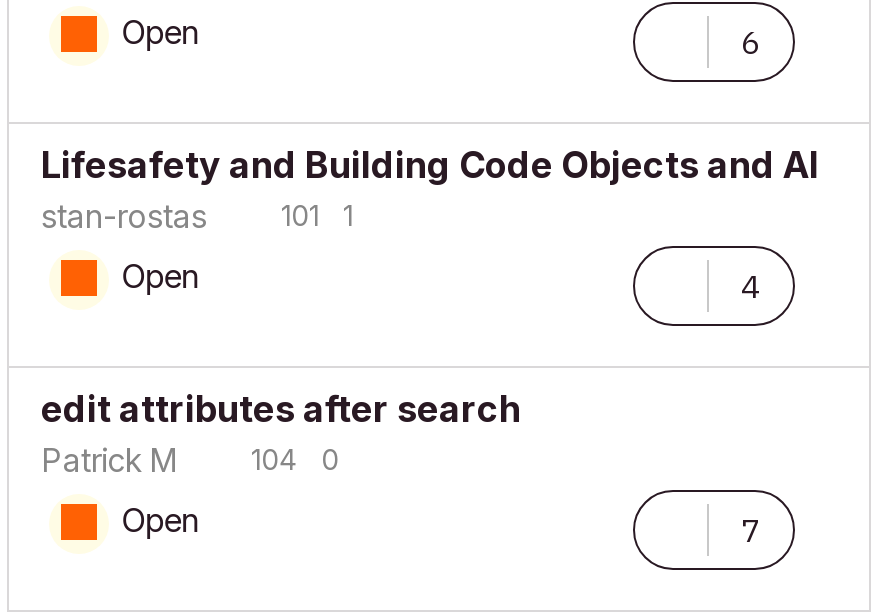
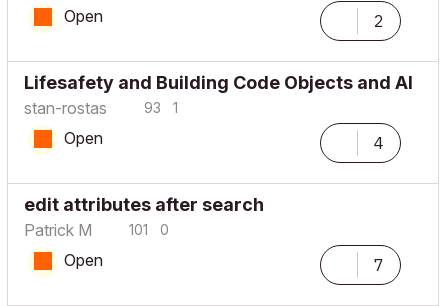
- 6
+ 2

- 101 1
+ 93 1

- 104 0
+ 101 0
